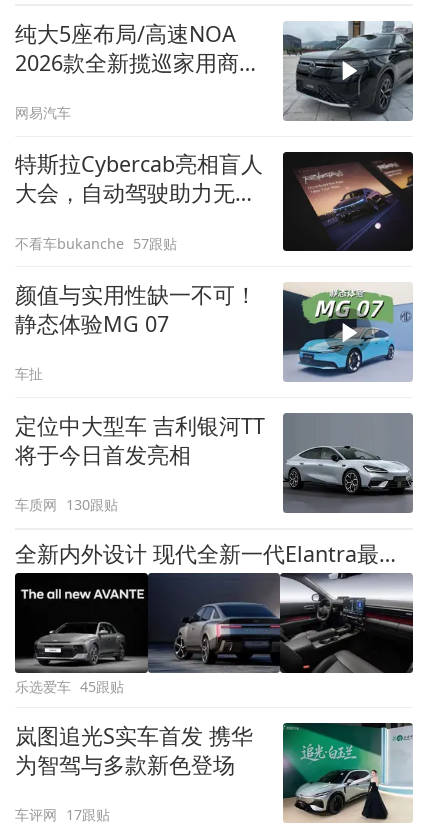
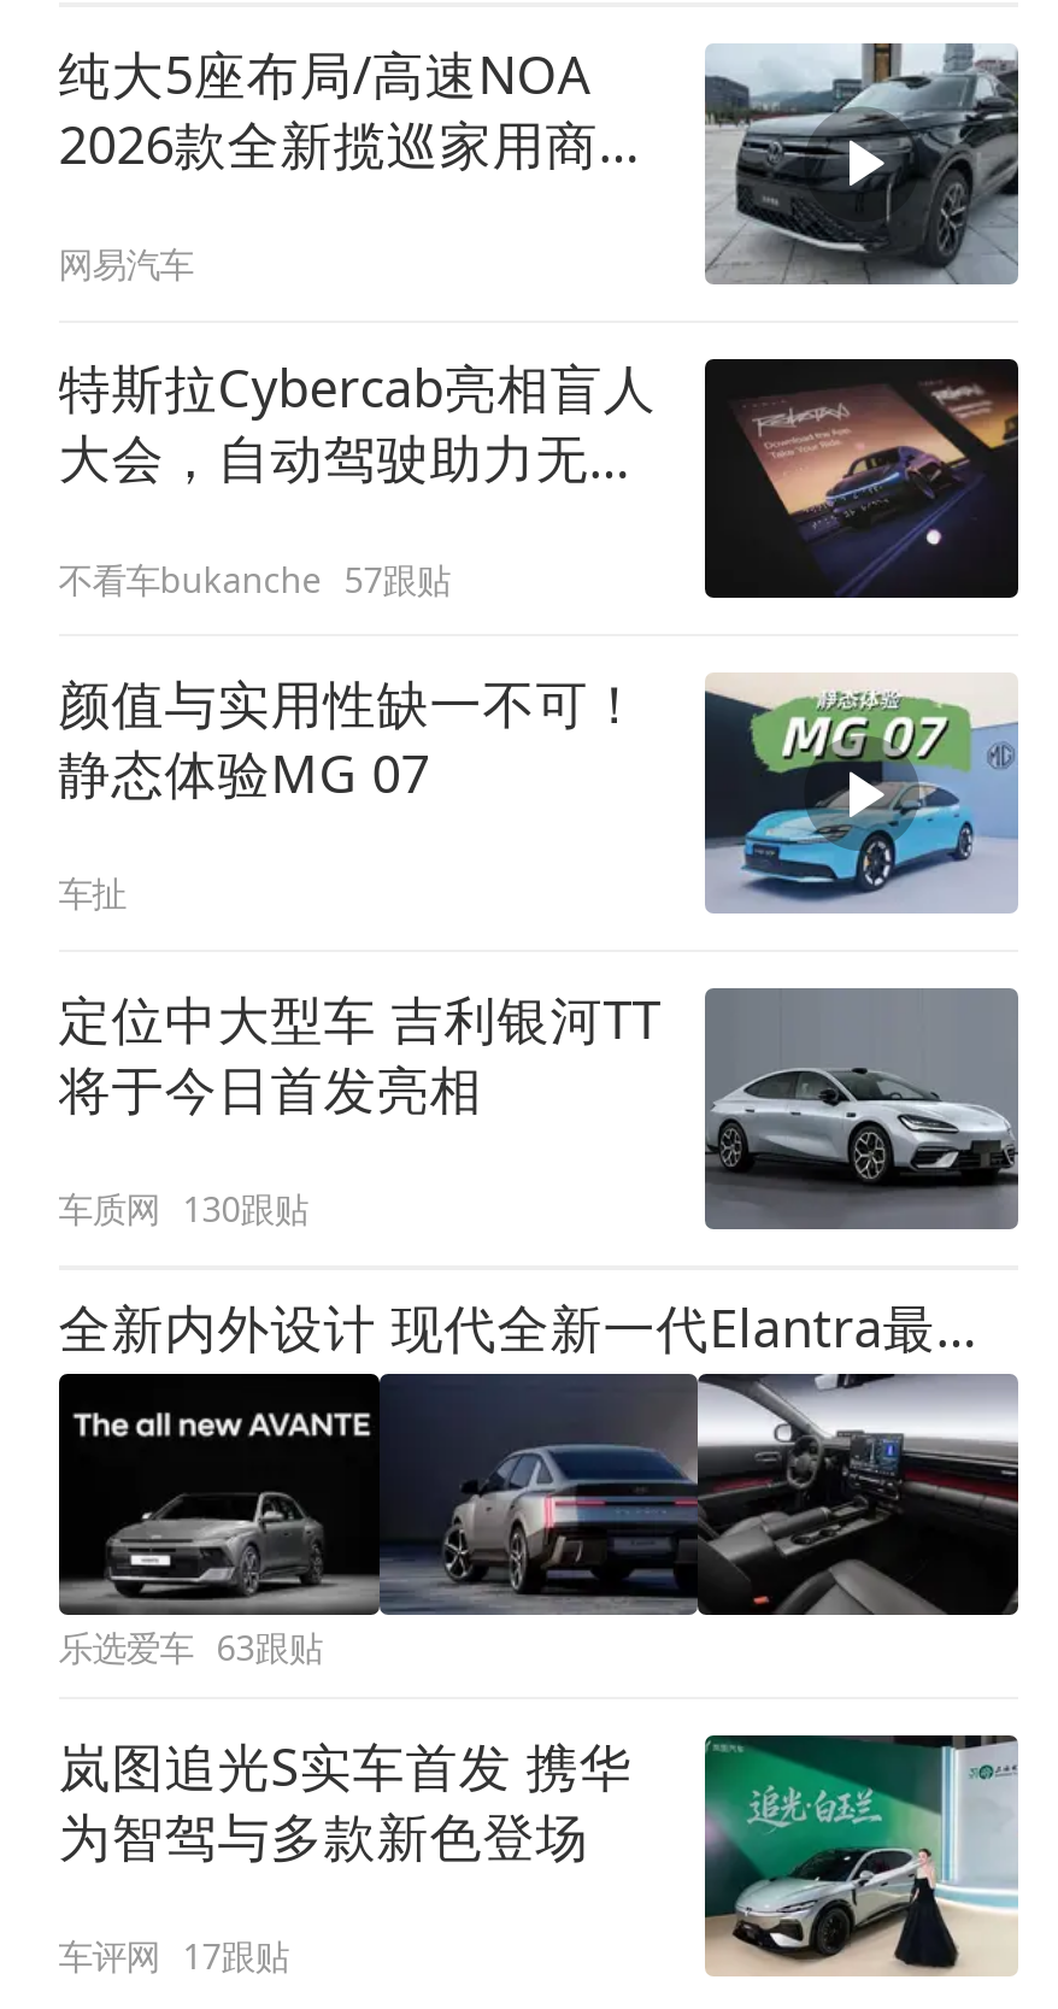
- 乐选爱车 45跟贴
+ 乐选爱车 63跟贴
